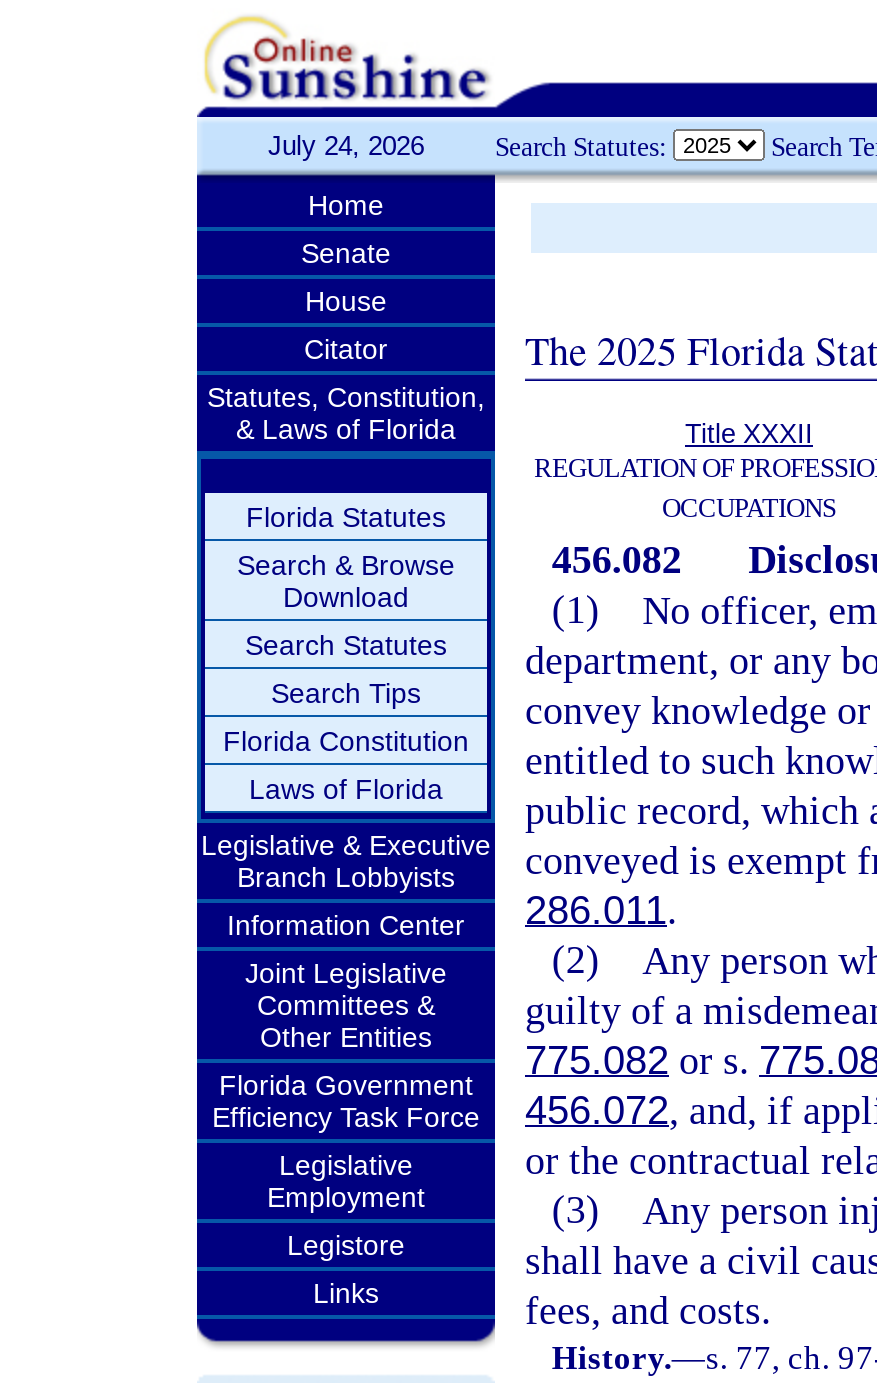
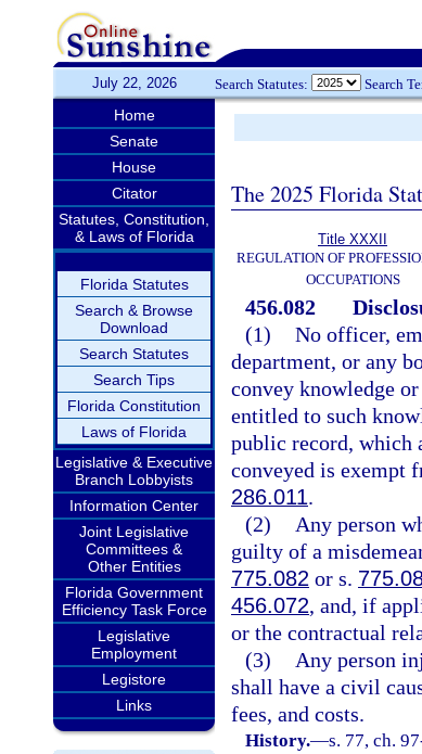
- July 24, 2026
+ July 22, 2026
